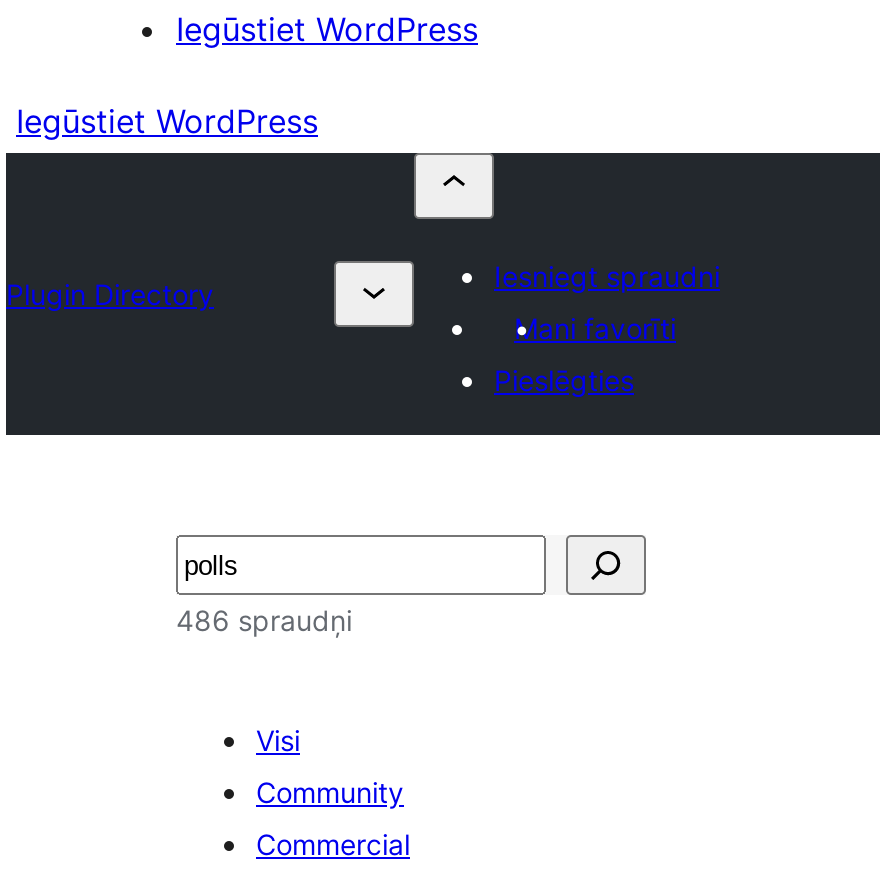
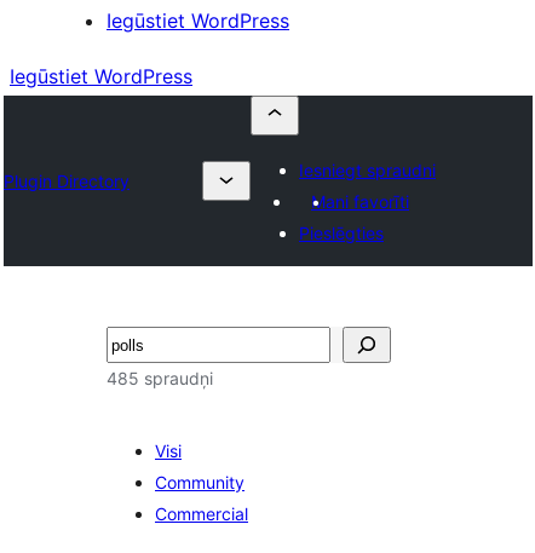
- 486 spraudņi
+ 485 spraudņi
